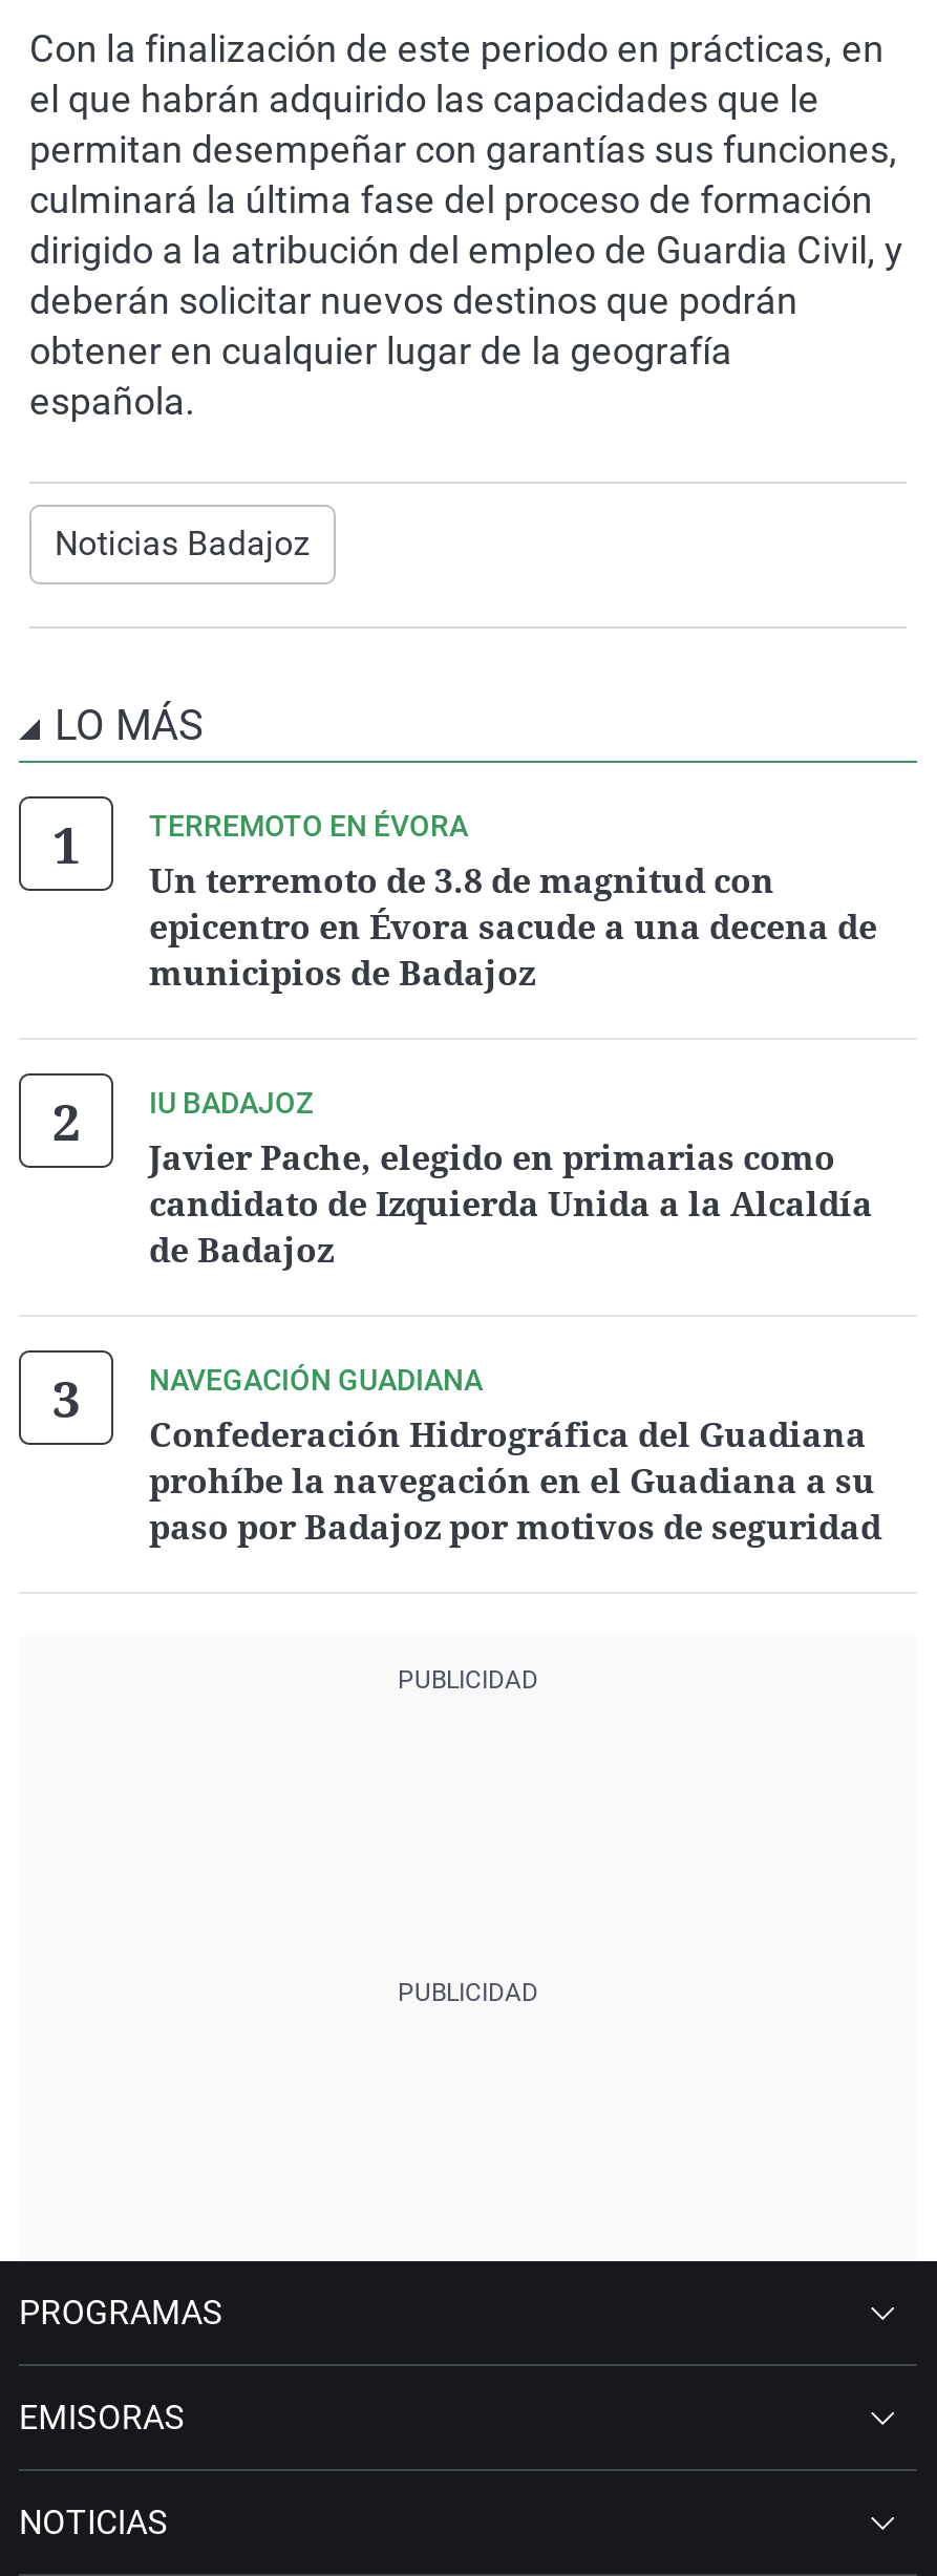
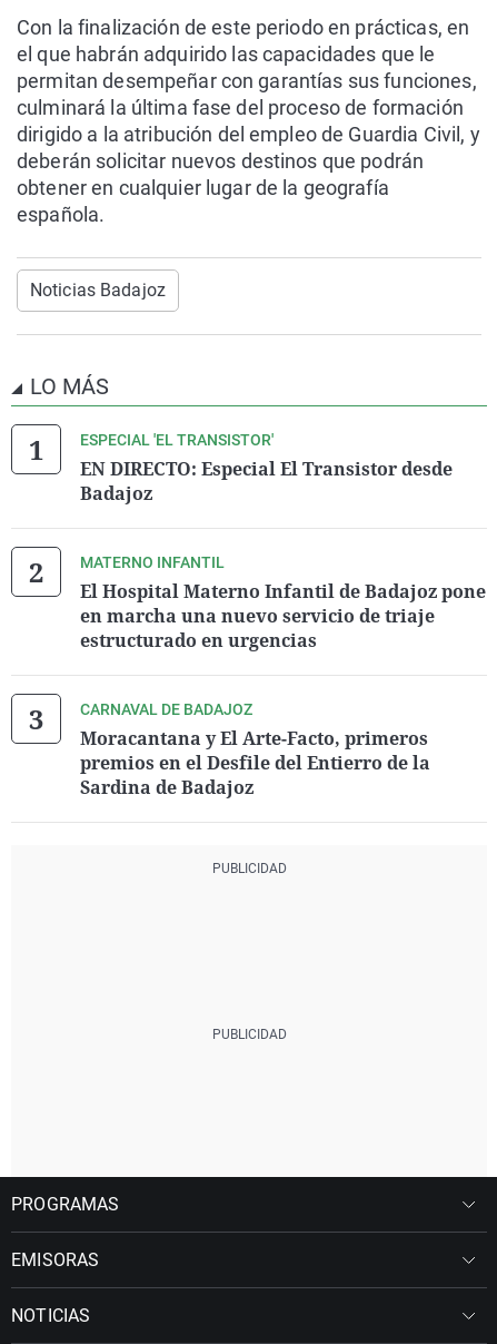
- TERREMOTO EN ÉVORA
- Un terremoto de 3.8 de magnitud con
- epicentro en Évora sacude a una decena de
- municipios de Badajoz
+ ESPECIAL 'EL TRANSISTOR'
+ EN DIRECTO: Especial El Transistor desde
+ Badajoz

- IU BADAJOZ
- Javier Pache, elegido en primarias como
- candidato de Izquierda Unida a la Alcaldía
- de Badajoz
+ MATERNO INFANTIL
+ El Hospital Materno Infantil de Badajoz pone
+ en marcha una nuevo servicio de triaje
+ estructurado en urgencias

- NAVEGACIÓN GUADIANA
- Confederación Hidrográfica del Guadiana
- prohíbe la navegación en el Guadiana a su
- paso por Badajoz por motivos de seguridad
+ CARNAVAL DE BADAJOZ
+ Moracantana y El Arte-Facto, primeros
+ premios en el Desfile del Entierro de la
+ Sardina de Badajoz
